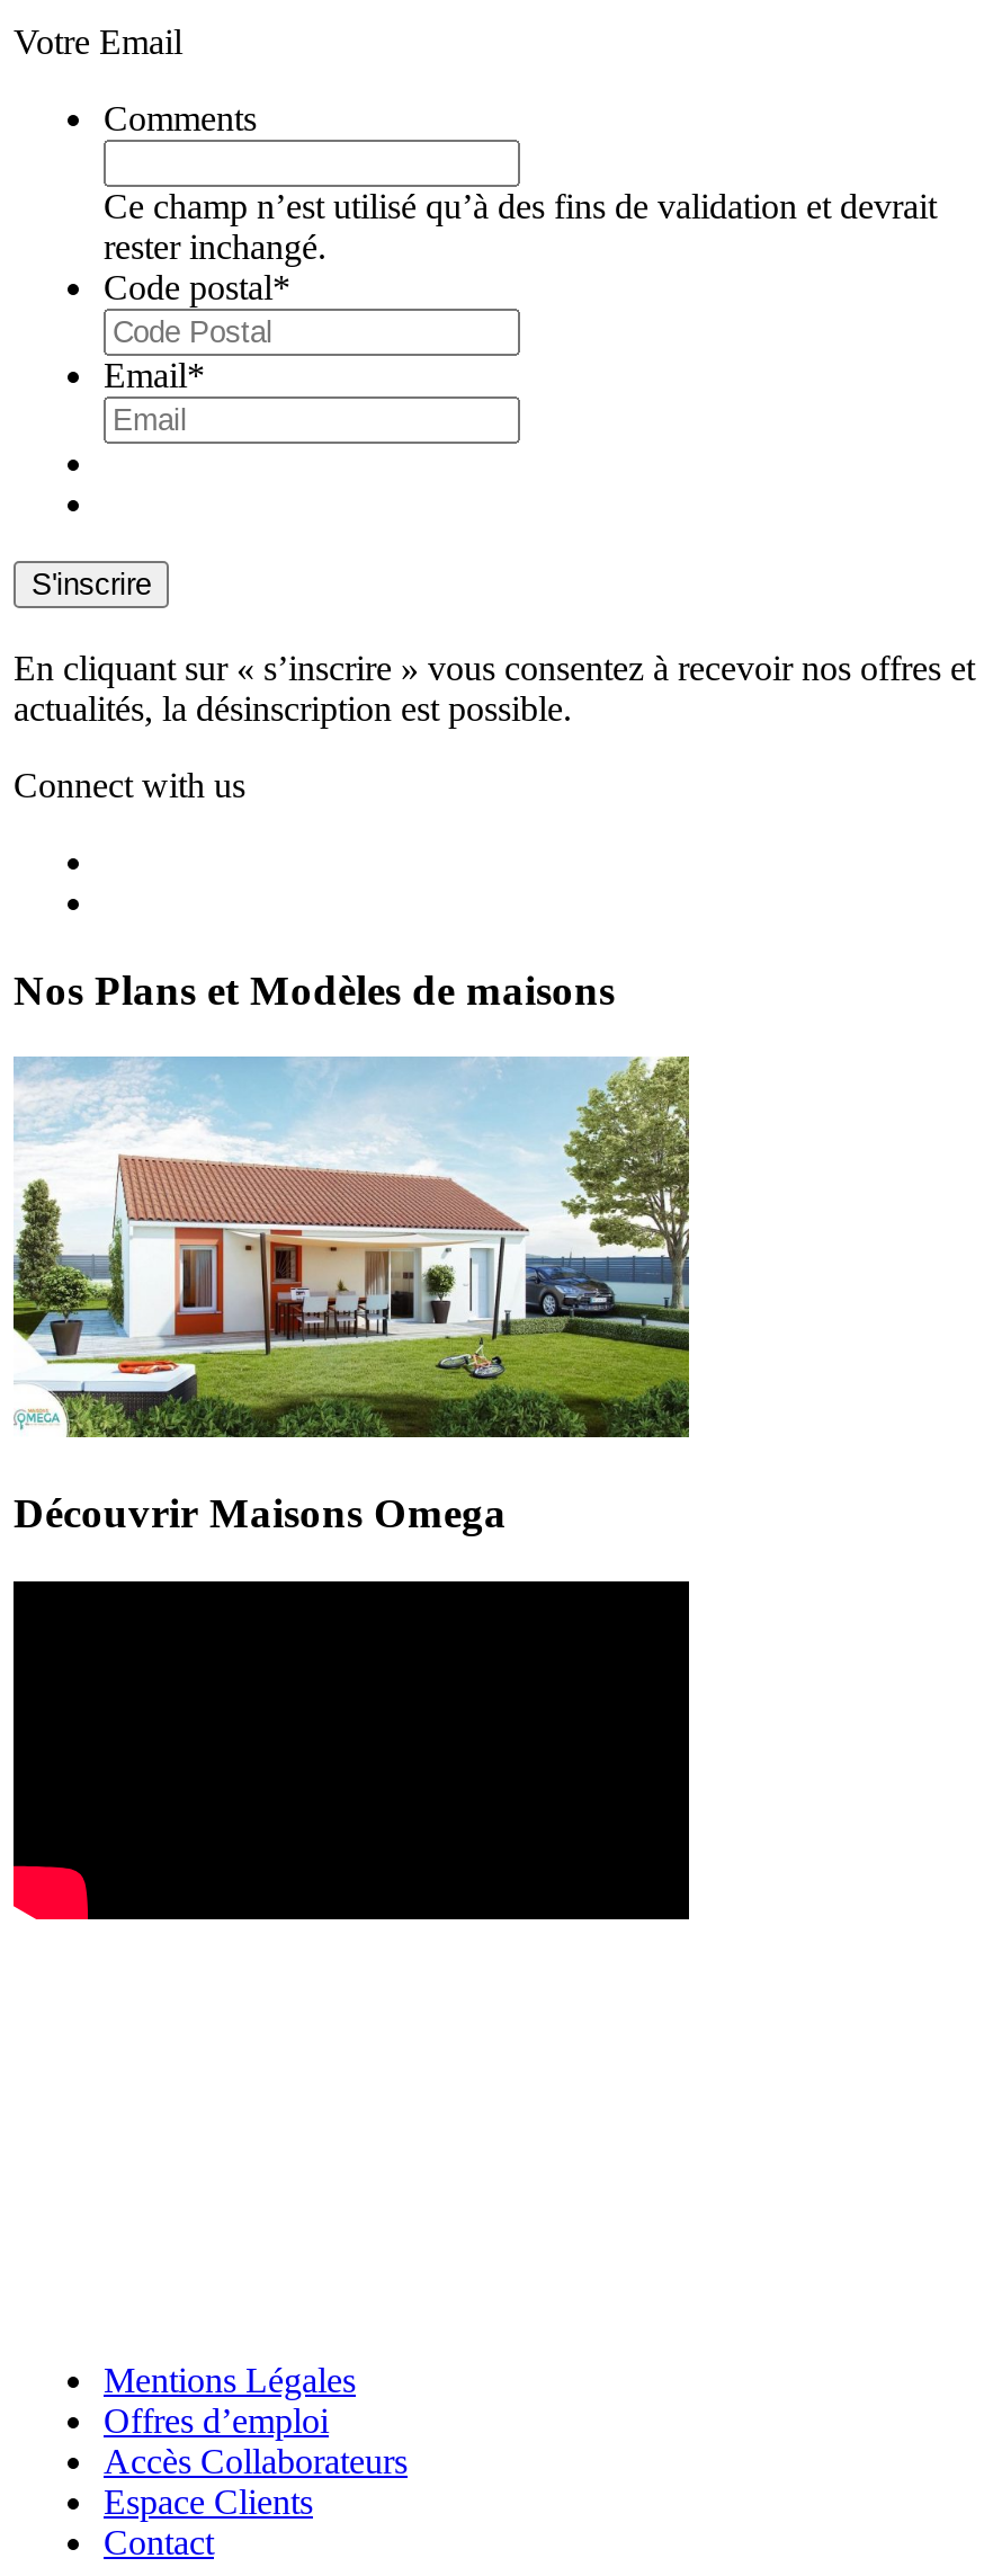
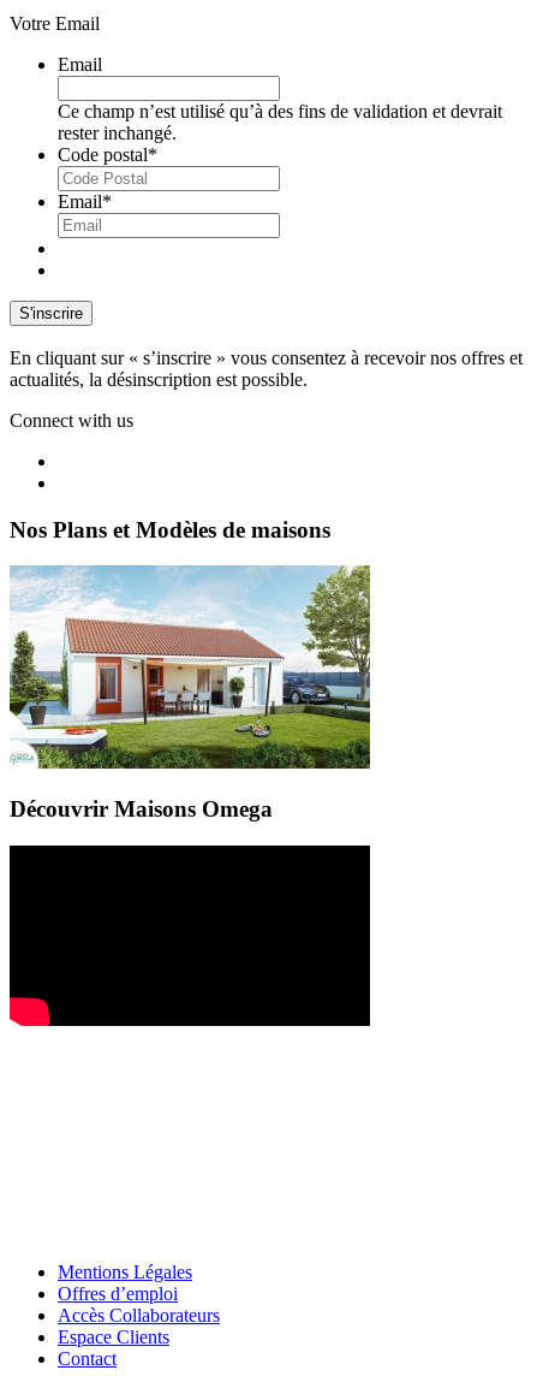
- Comments
+ Email
